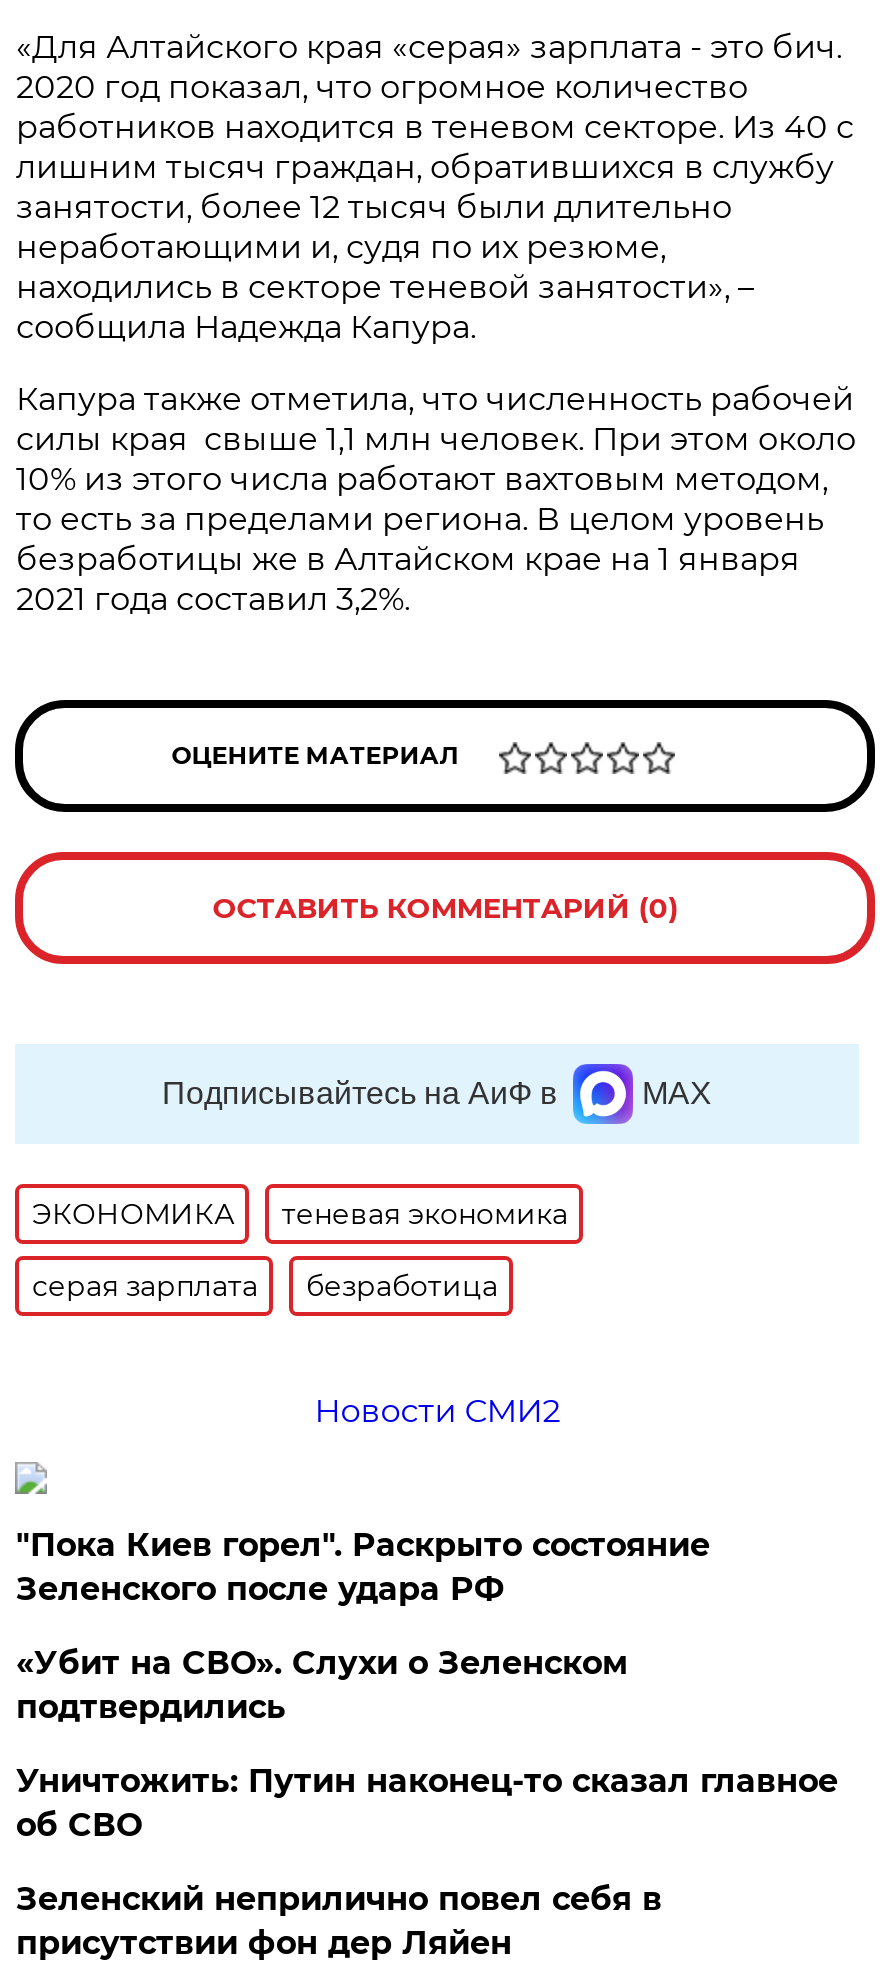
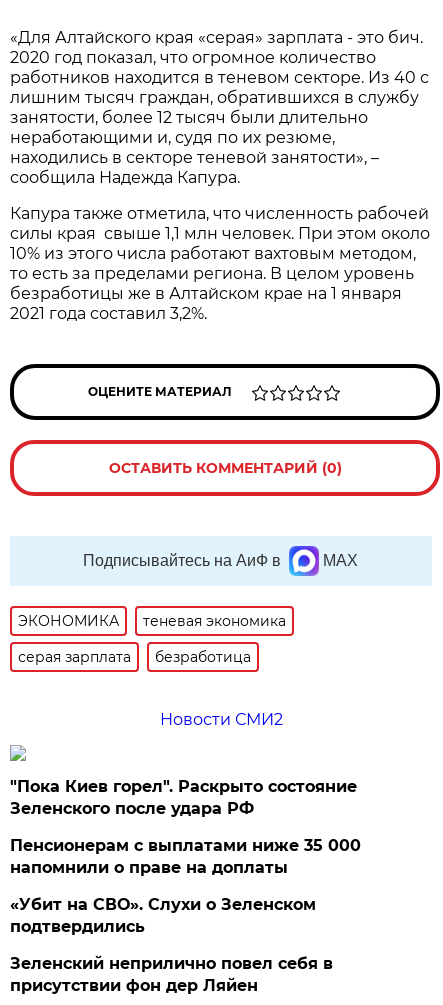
+ Пенсионерам с выплатами ниже 35 000
+ напомнили о праве на доплаты

moved down: «Убит на СВО». Слухи о Зеленском | подтвердились

- Уничтожить: Путин наконец-то сказал главное
- об СВО
